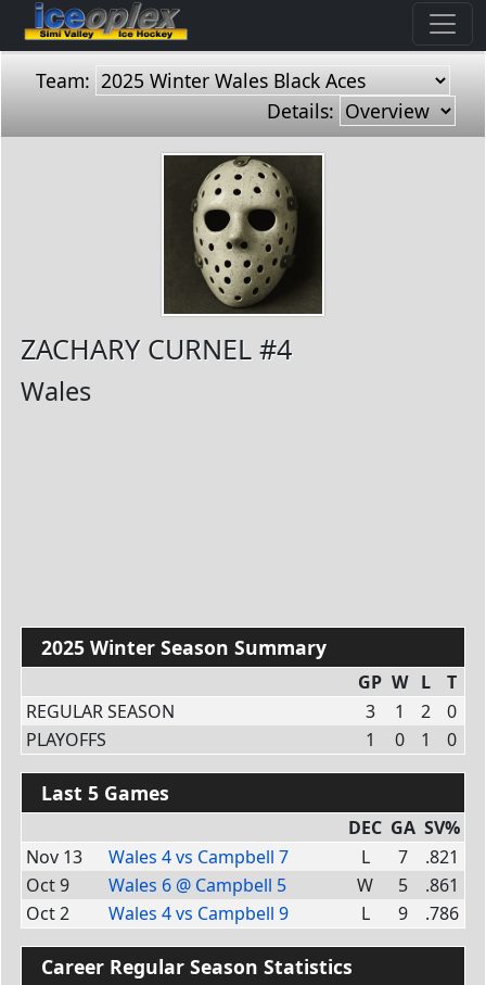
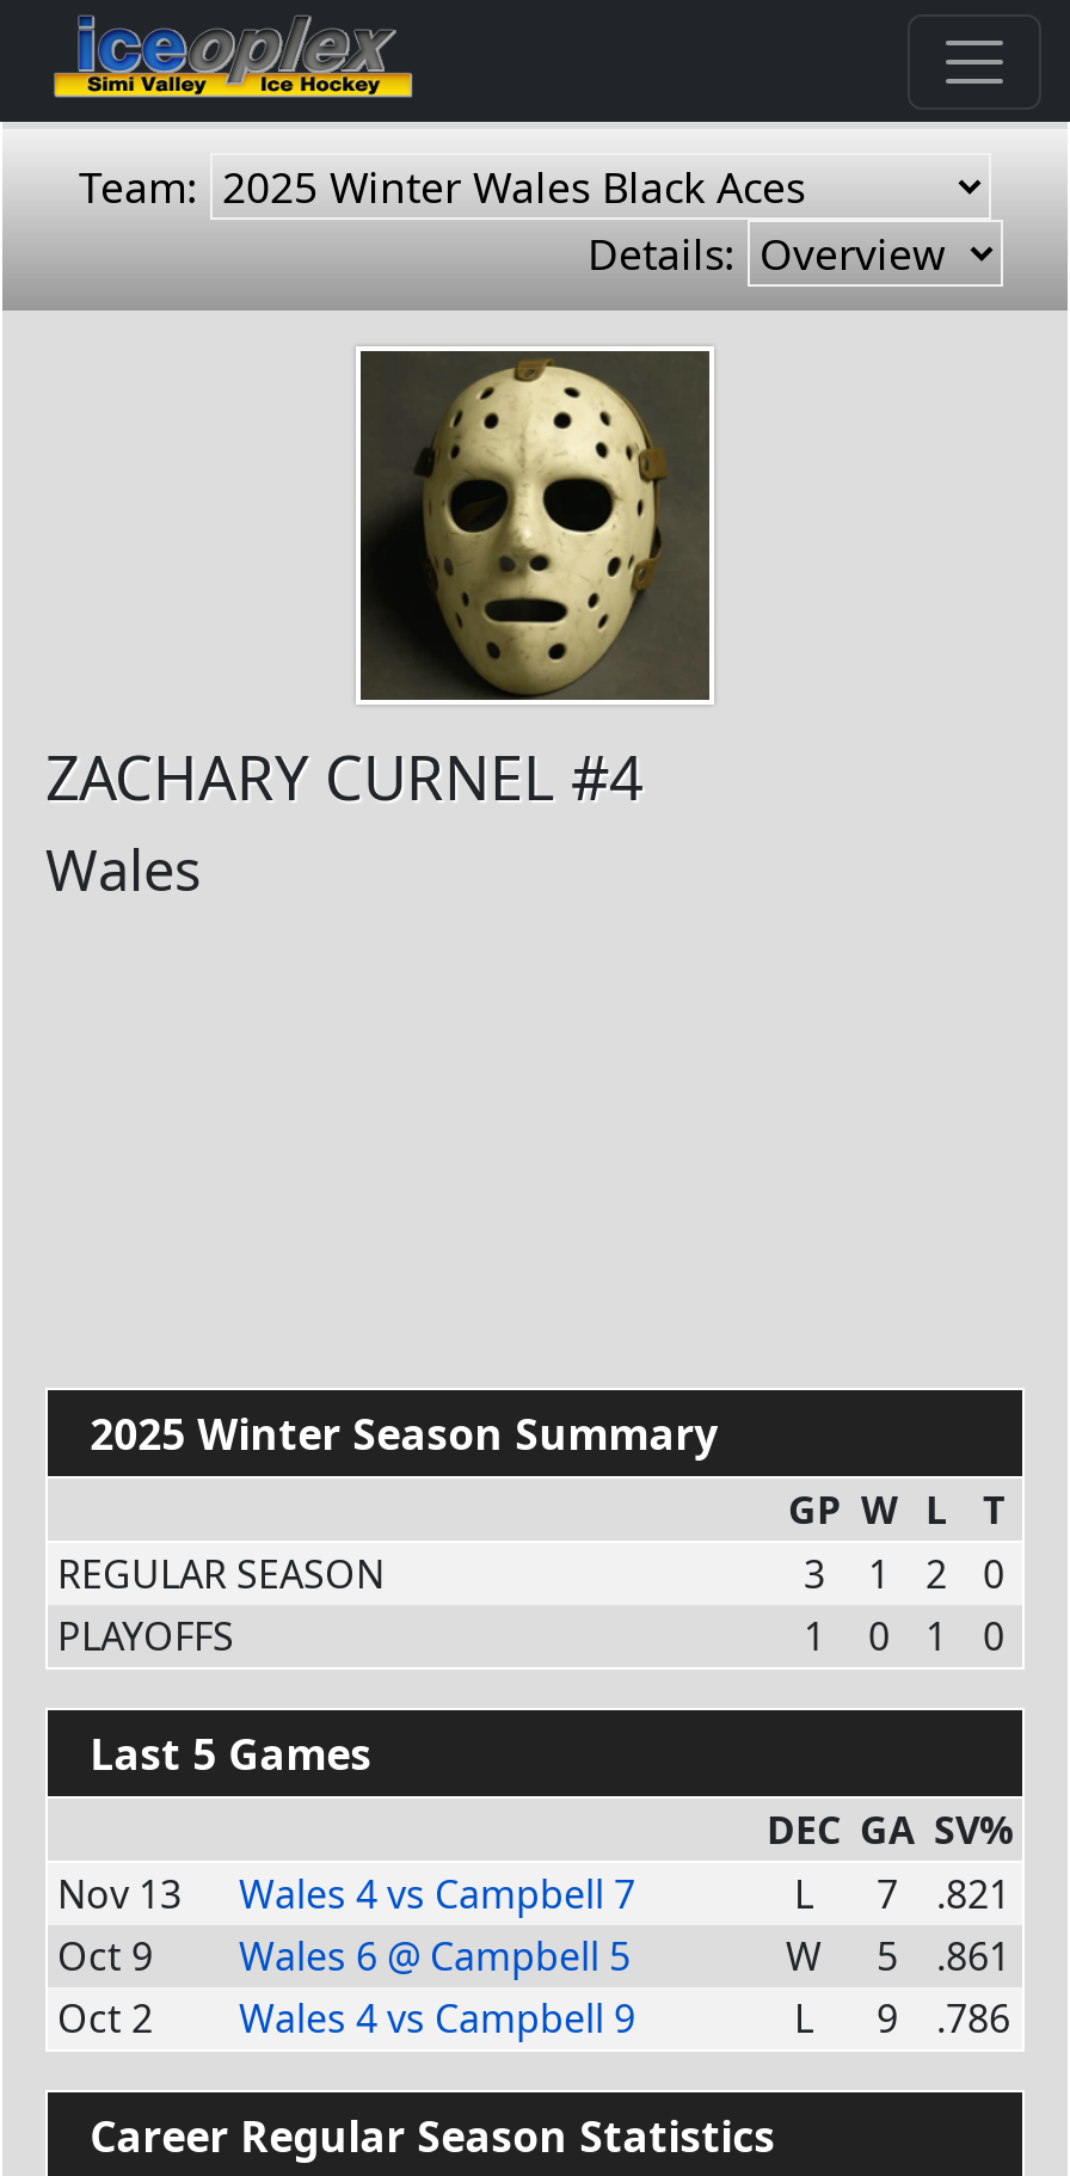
- [image]
+ [image]
